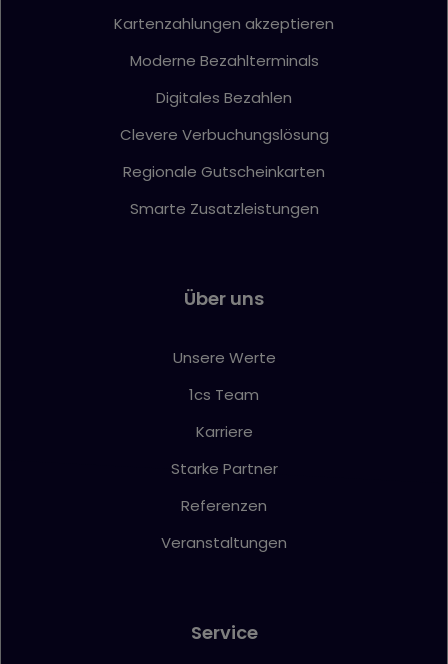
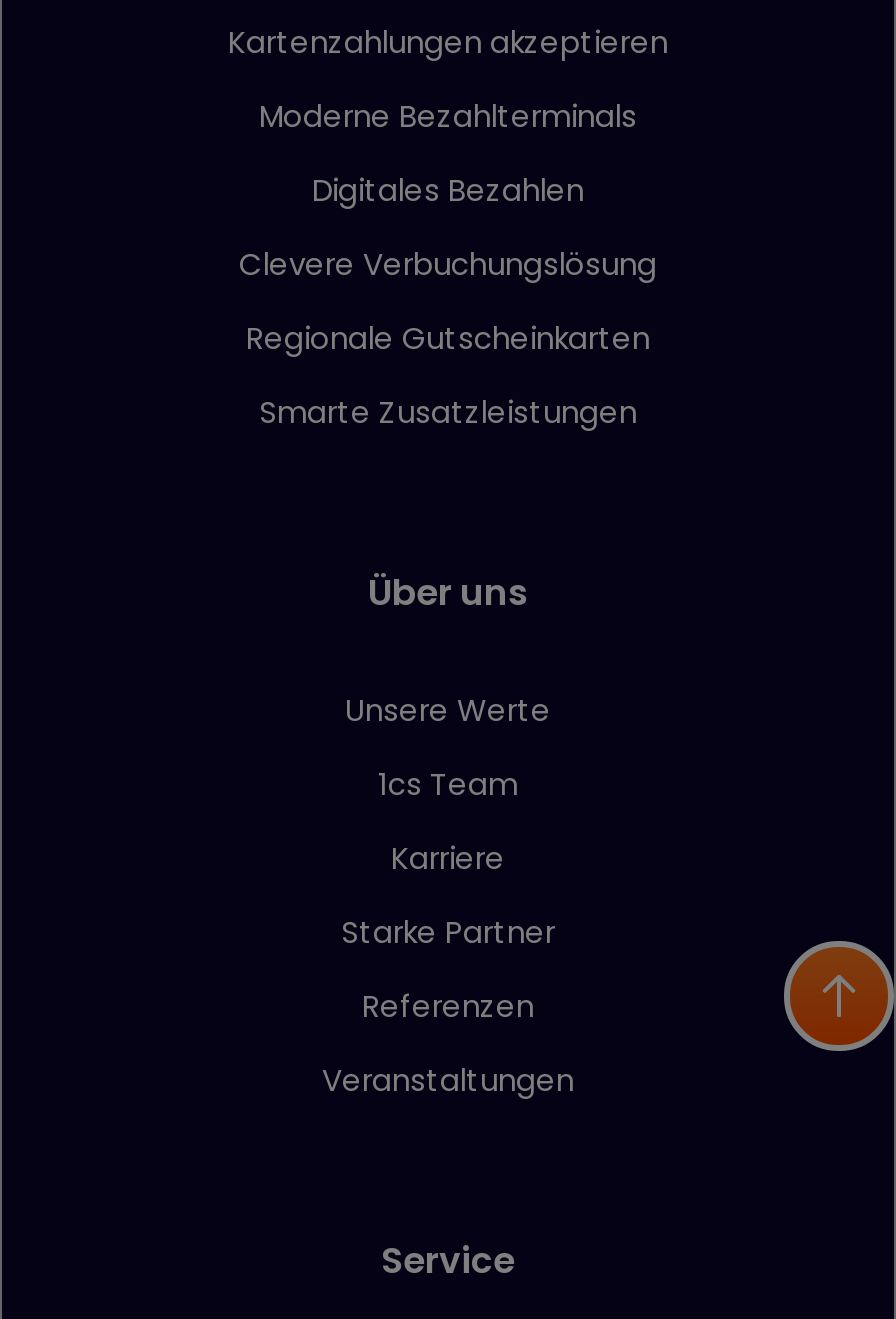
+ [image]
